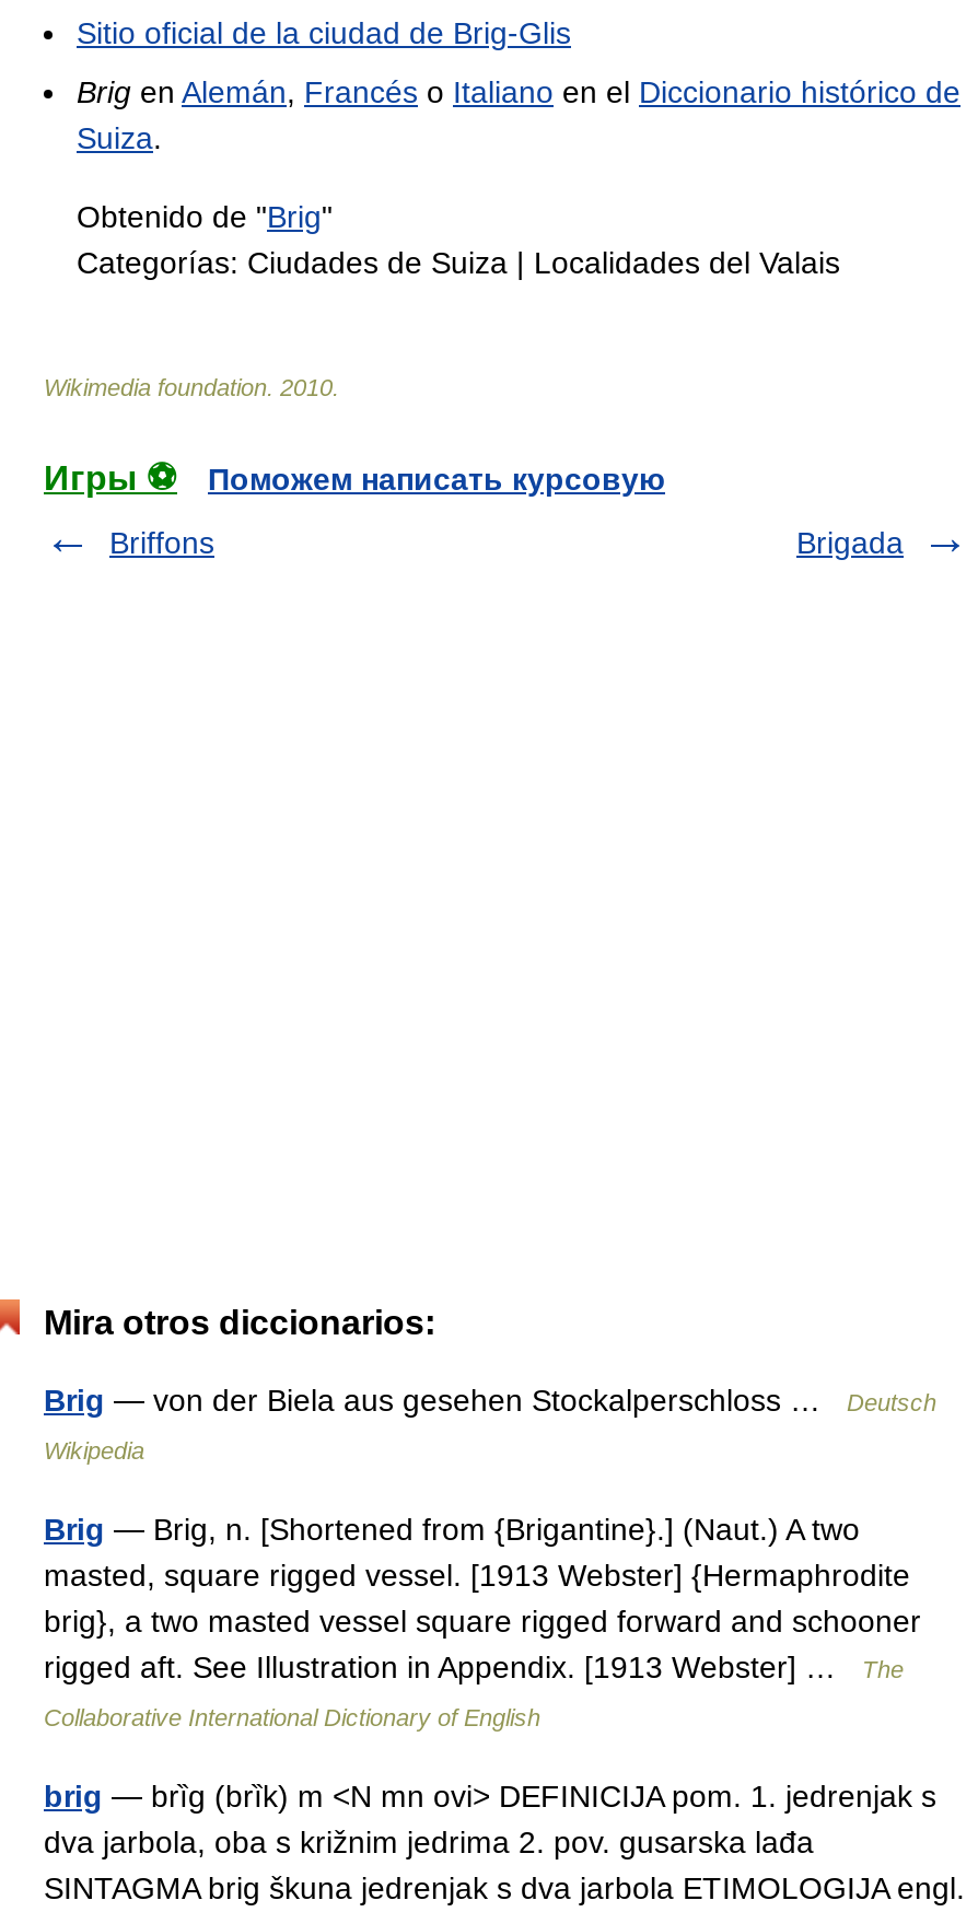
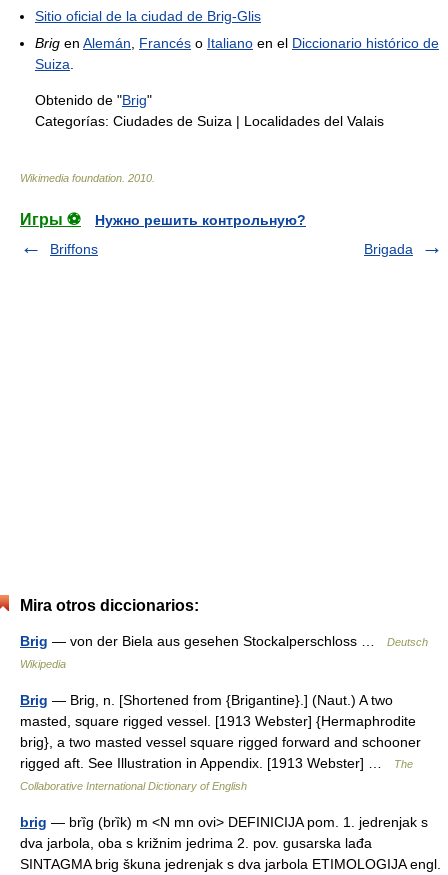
- Поможем написать курсовую
+ Нужно решить контрольную?
